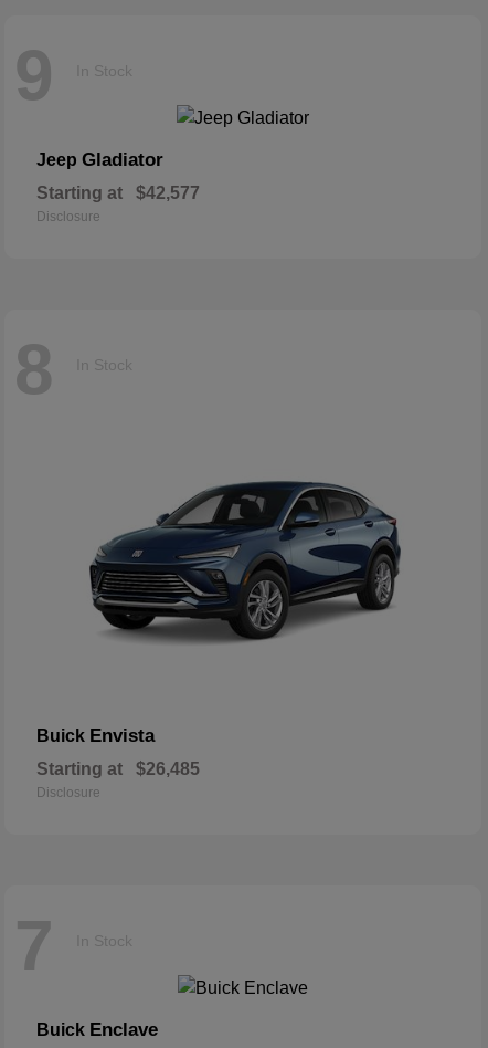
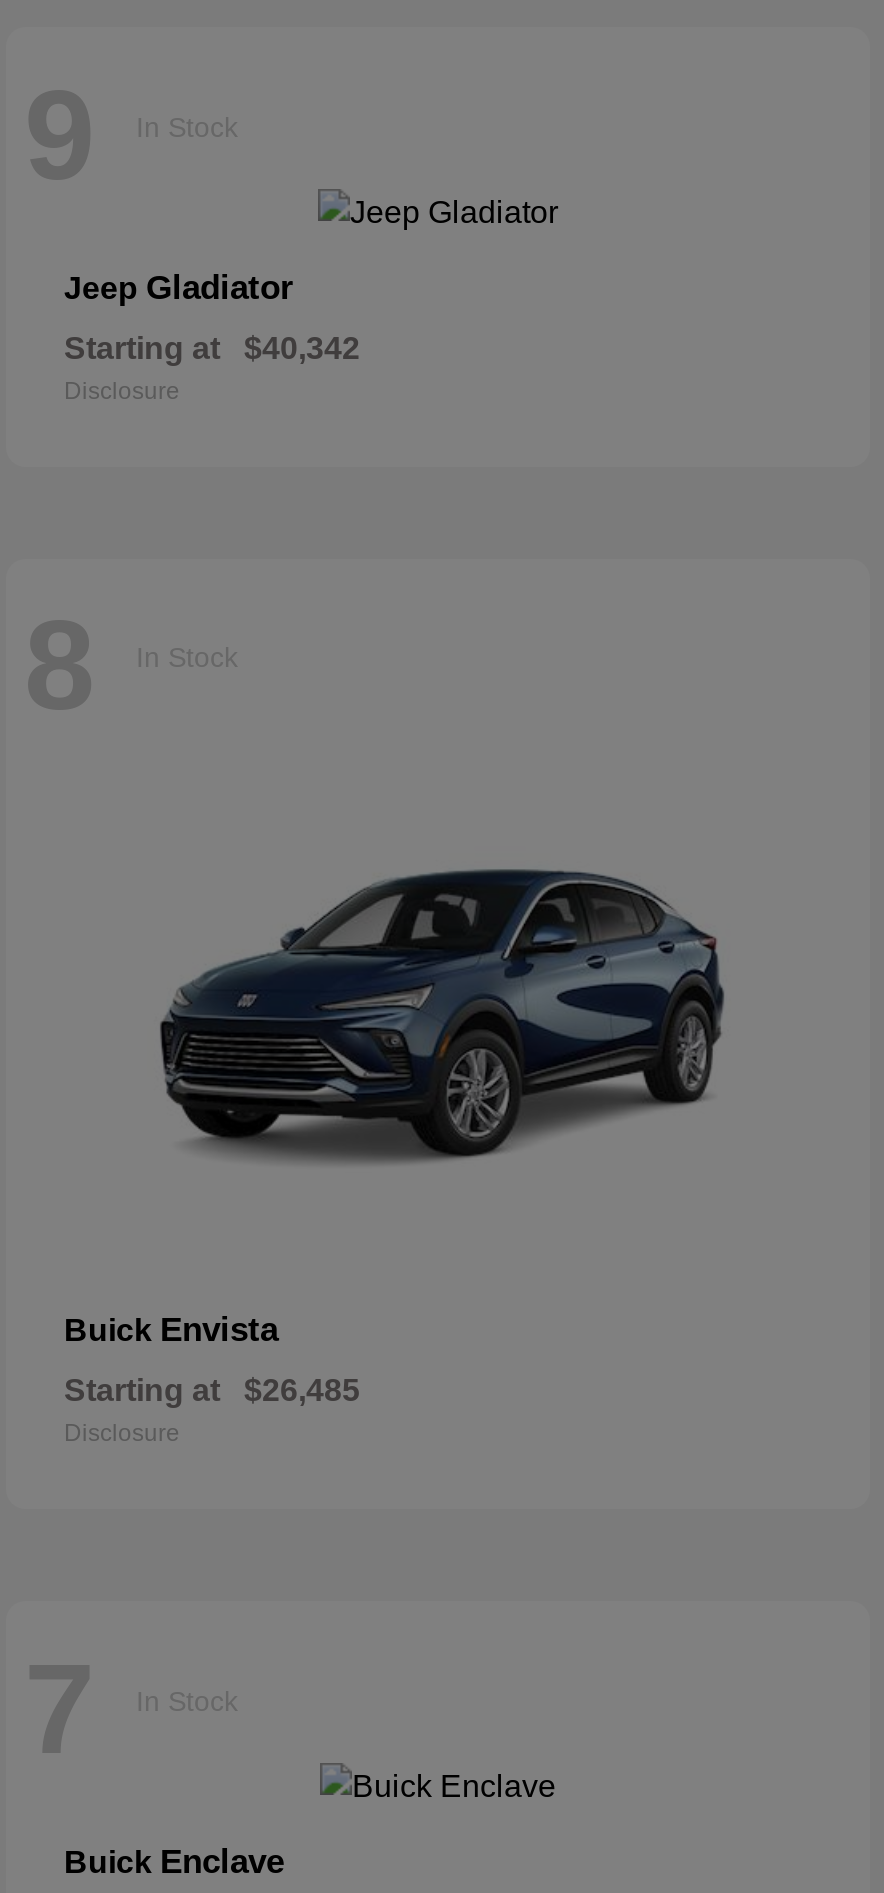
- Starting at $42,577
+ Starting at $40,342
